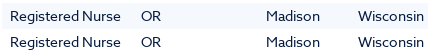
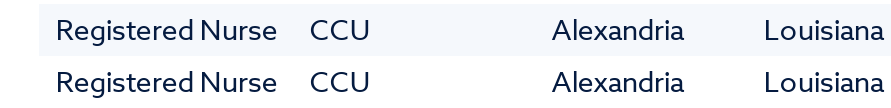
- OR
- Madison
- Wisconsin
+ CCU
+ Alexandria
+ Louisiana

- OR
- Madison
- Wisconsin
+ CCU
+ Alexandria
+ Louisiana
